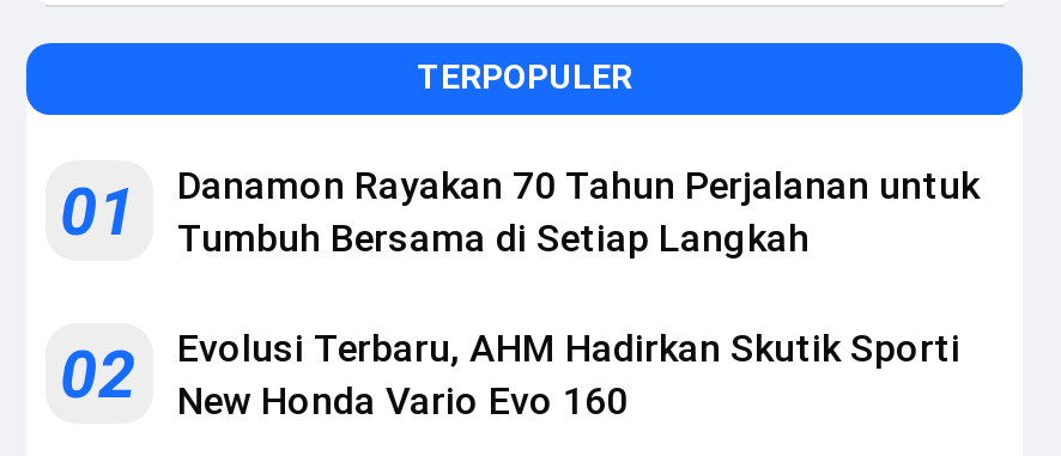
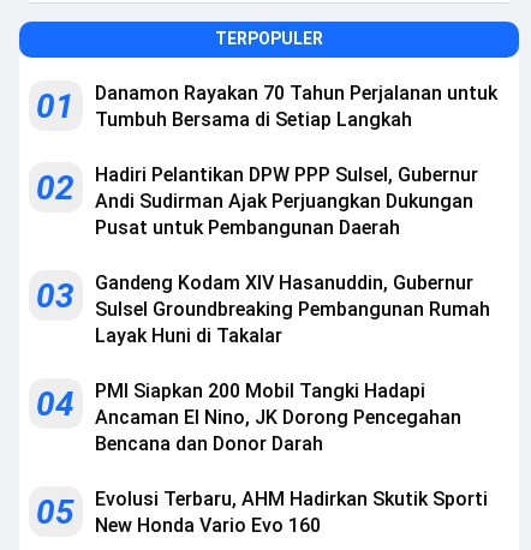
+ Hadiri Pelantikan DPW PPP Sulsel, Gubernur
+ Andi Sudirman Ajak Perjuangkan Dukungan
+ Pusat untuk Pembangunan Daerah
+ 03
+ Gandeng Kodam XIV Hasanuddin, Gubernur
+ Sulsel Groundbreaking Pembangunan Rumah
+ Layak Huni di Takalar
+ 04
+ PMI Siapkan 200 Mobil Tangki Hadapi
+ Ancaman El Nino, JK Dorong Pencegahan
+ Bencana dan Donor Darah
+ 05
